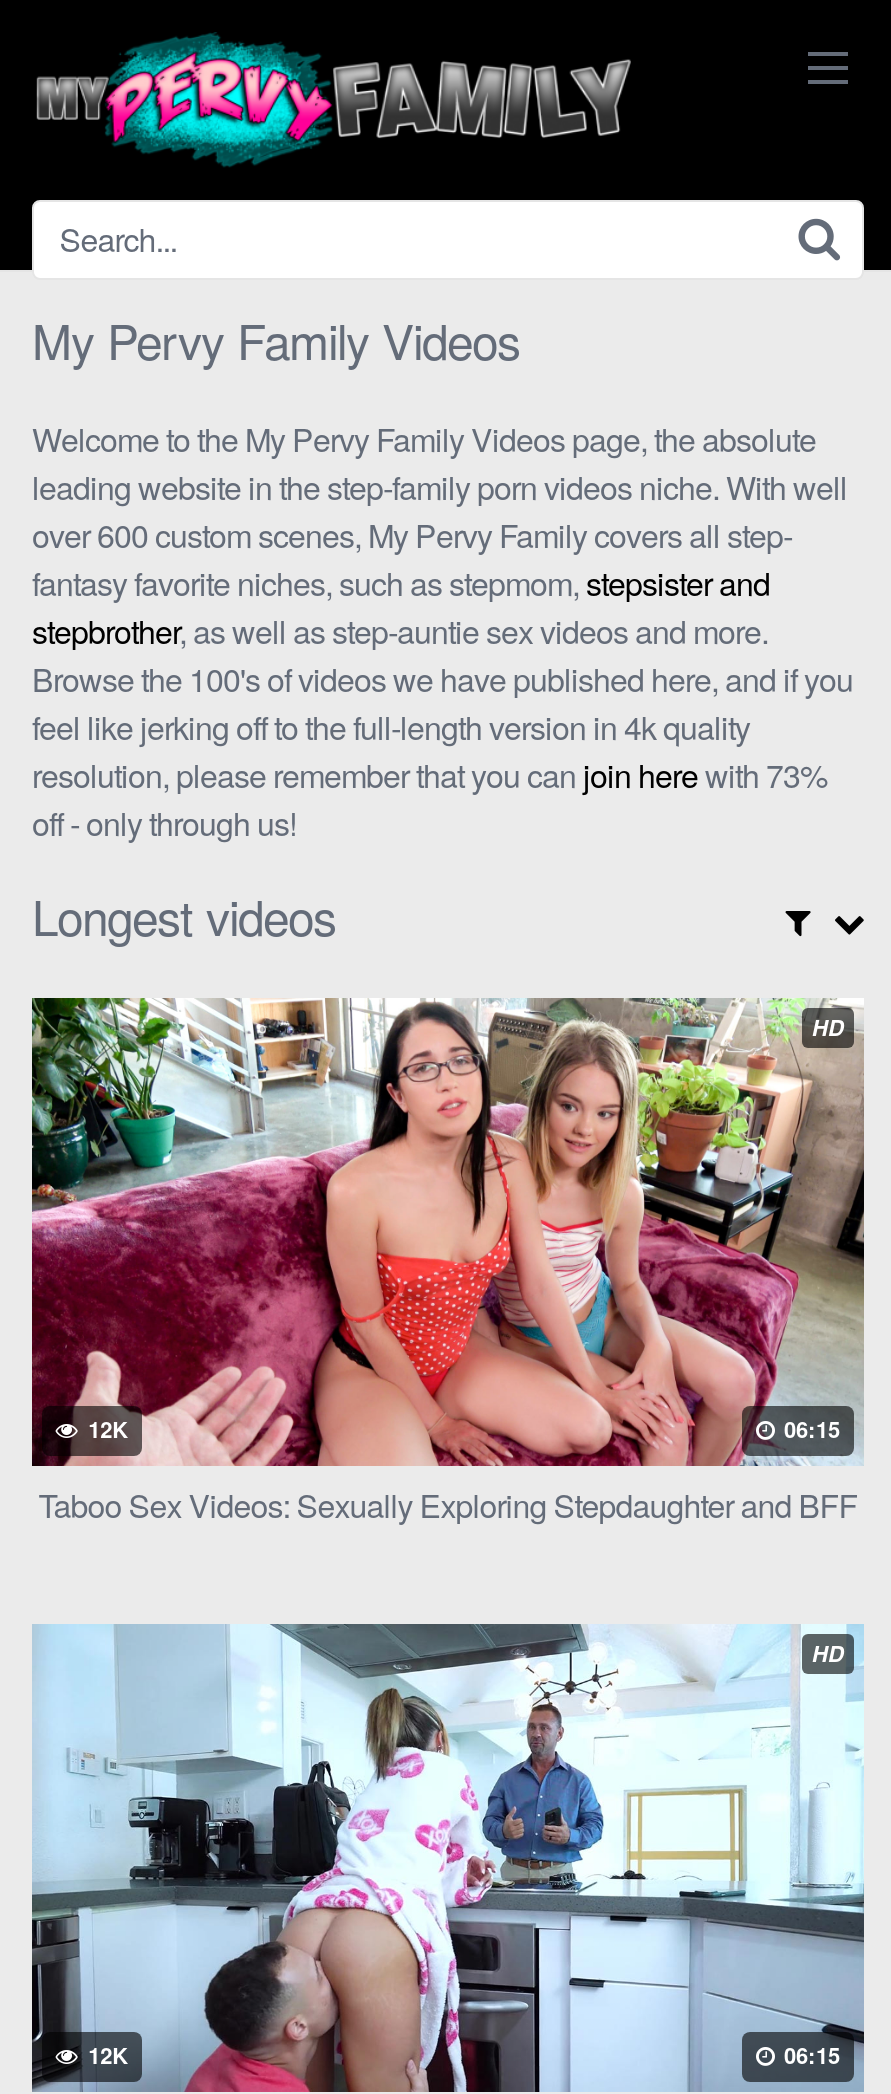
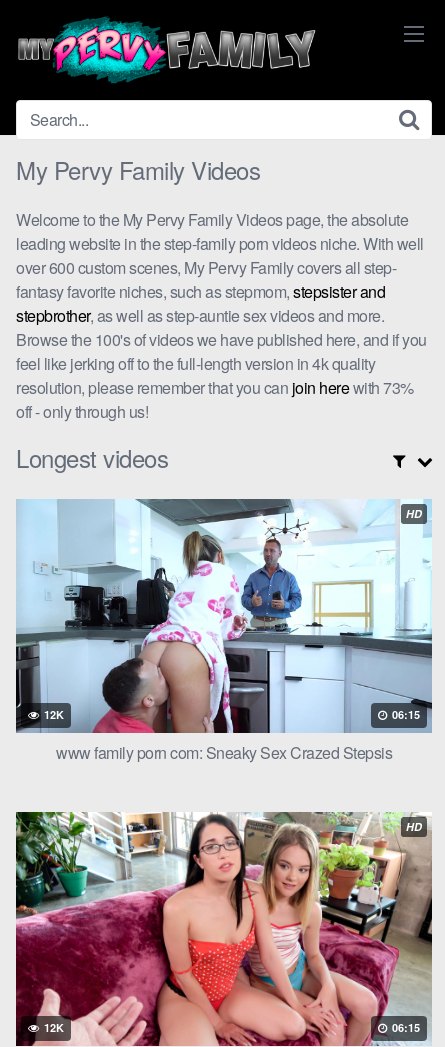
moved down: [image]

- Taboo Sex Videos: Sexually Exploring Stepdaughter and BFF
+ www family porn com: Sneaky Sex Crazed Stepsis

moved up: [image]
